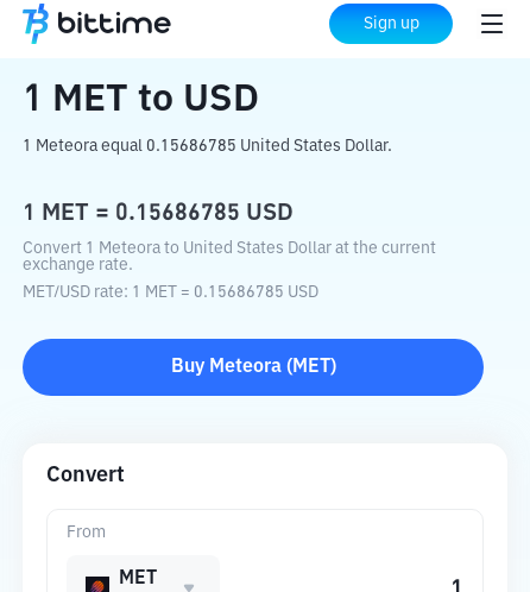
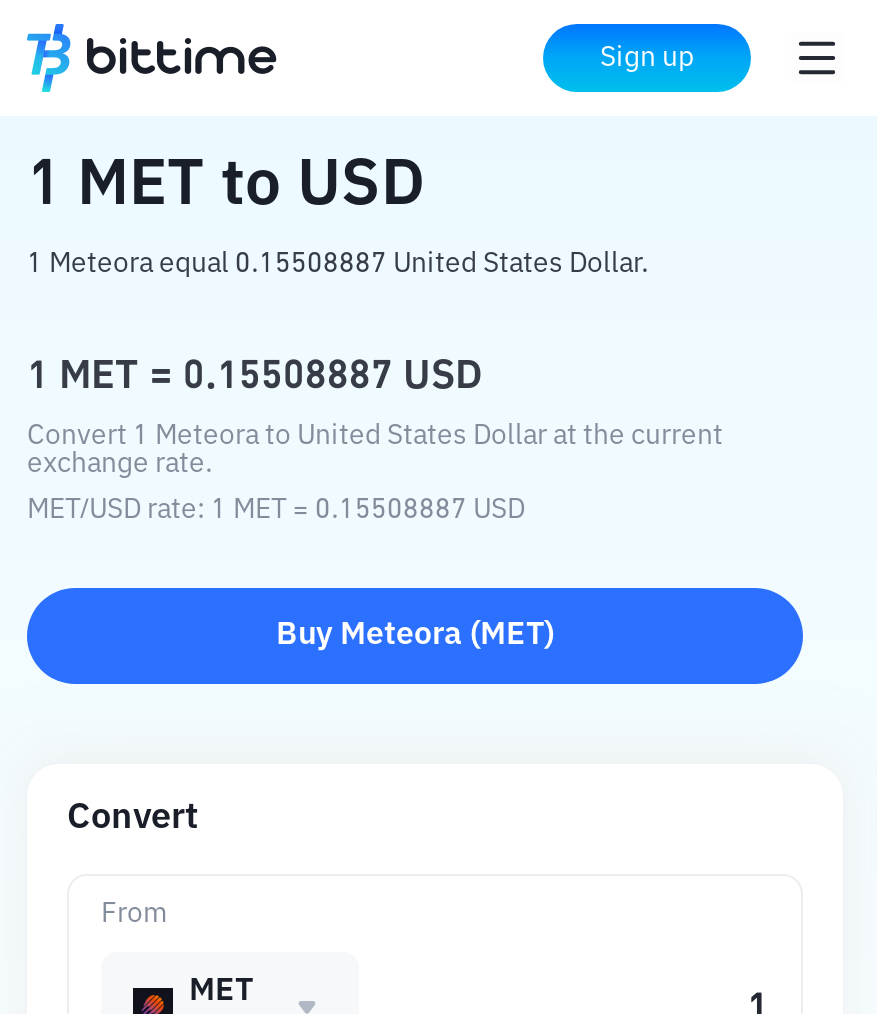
- 1 Meteora equal 0.15686785 United States Dollar.
+ 1 Meteora equal 0.15508887 United States Dollar.

- 1 MET = 0.15686785 USD
+ 1 MET = 0.15508887 USD

- MET/USD rate: 1 MET = 0.15686785 USD
+ MET/USD rate: 1 MET = 0.15508887 USD
